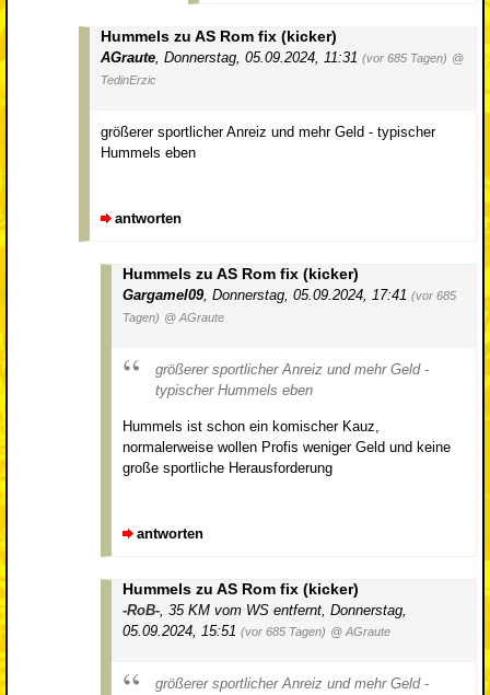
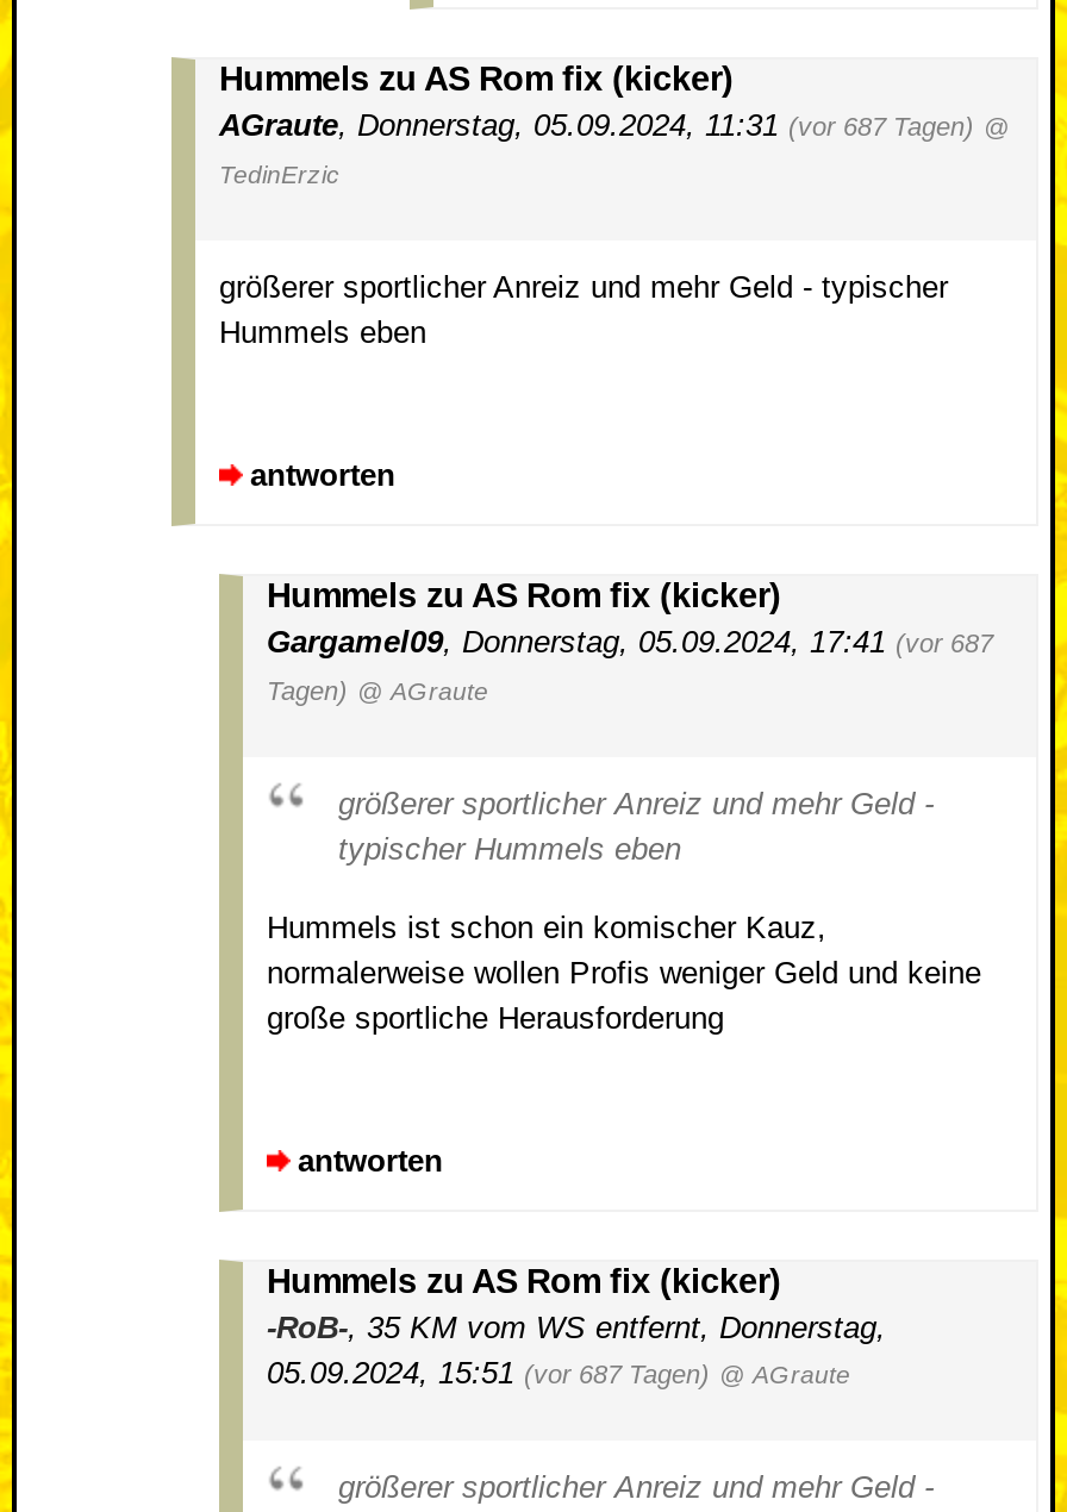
- AGraute, Donnerstag, 05.09.2024, 11:31 (vor 685 Tagen) @
+ AGraute, Donnerstag, 05.09.2024, 11:31 (vor 687 Tagen) @

- Gargamel09, Donnerstag, 05.09.2024, 17:41 (vor 685
+ Gargamel09, Donnerstag, 05.09.2024, 17:41 (vor 687

- 05.09.2024, 15:51 (vor 685 Tagen) @ AGraute
+ 05.09.2024, 15:51 (vor 687 Tagen) @ AGraute
